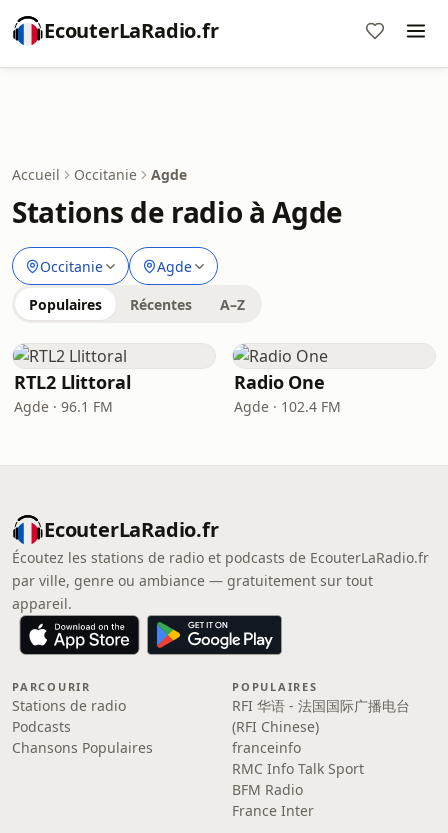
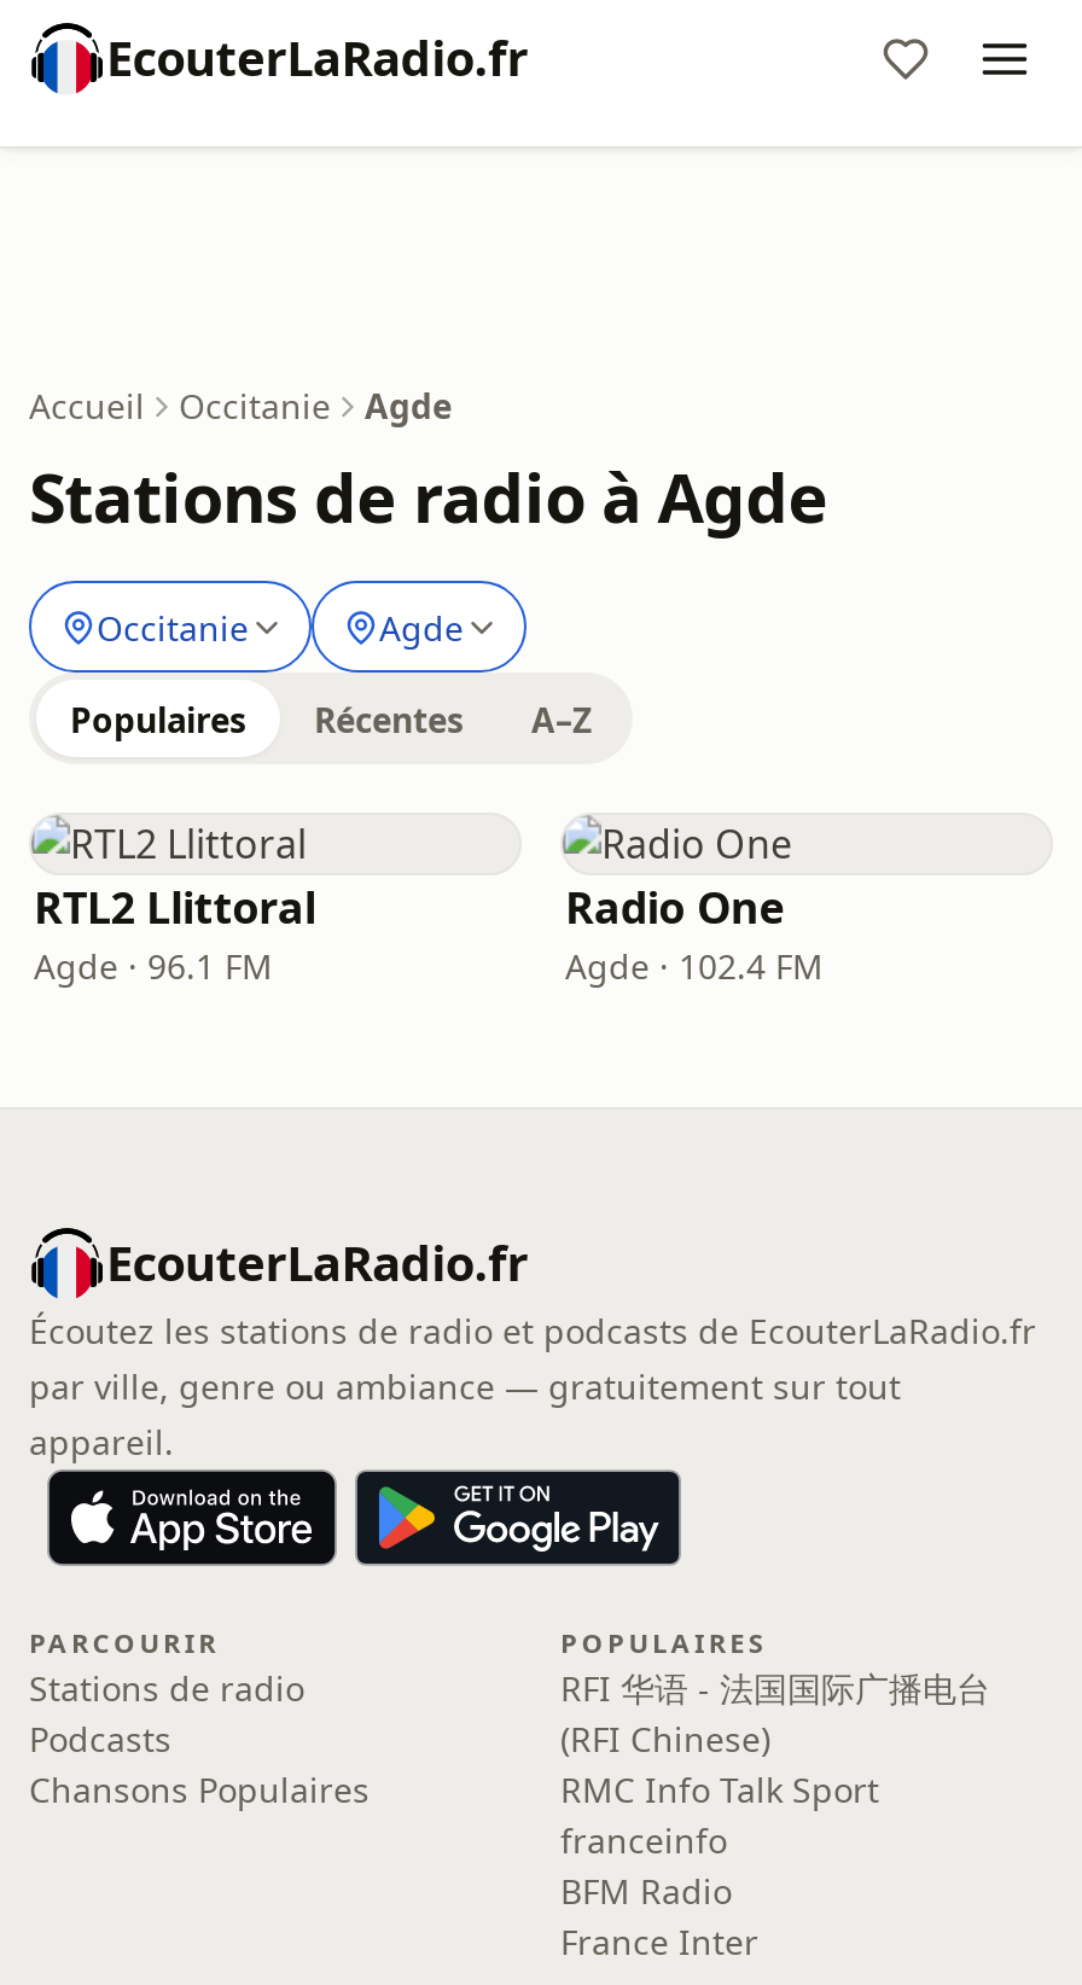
moved down: franceinfo

moved up: RMC Info Talk Sport
